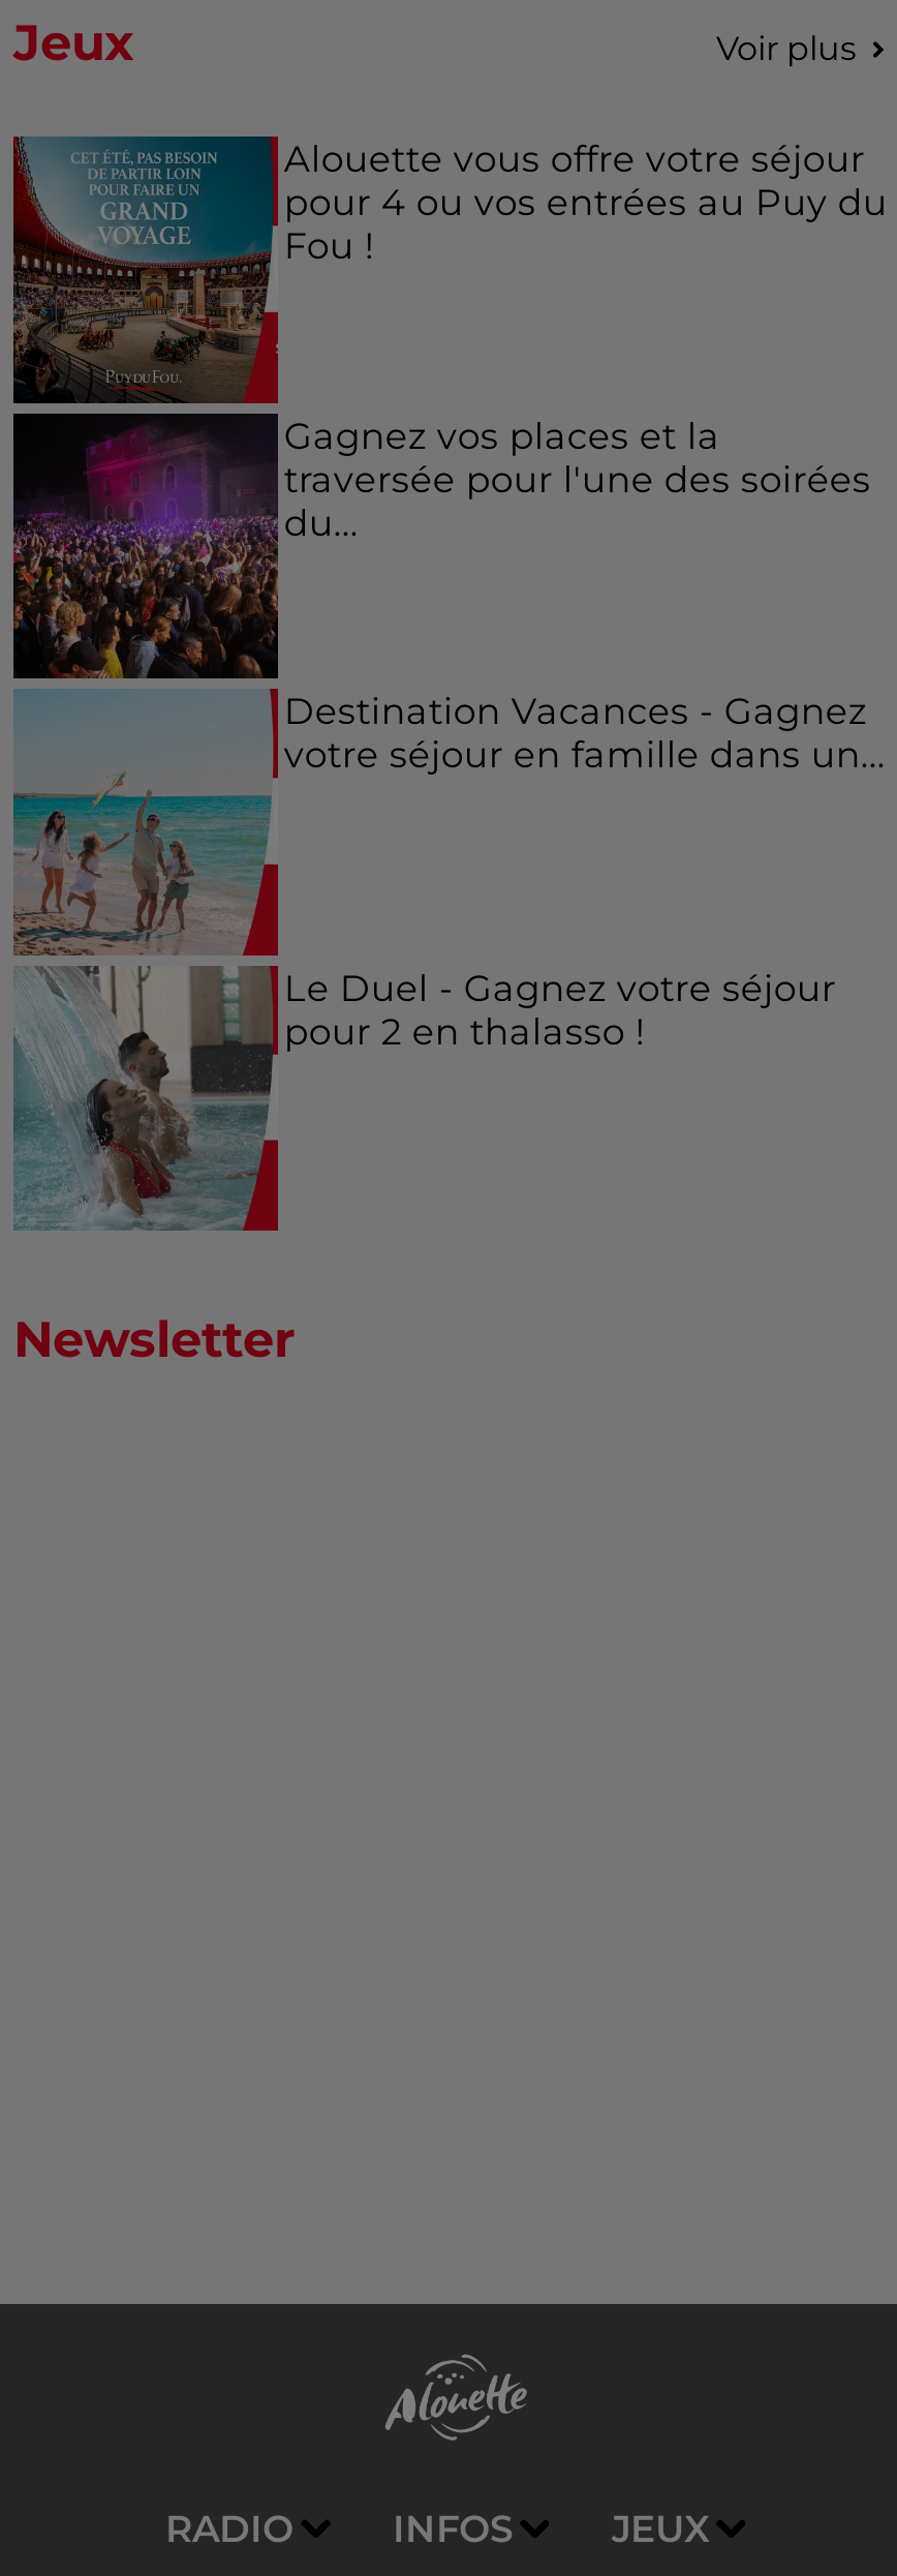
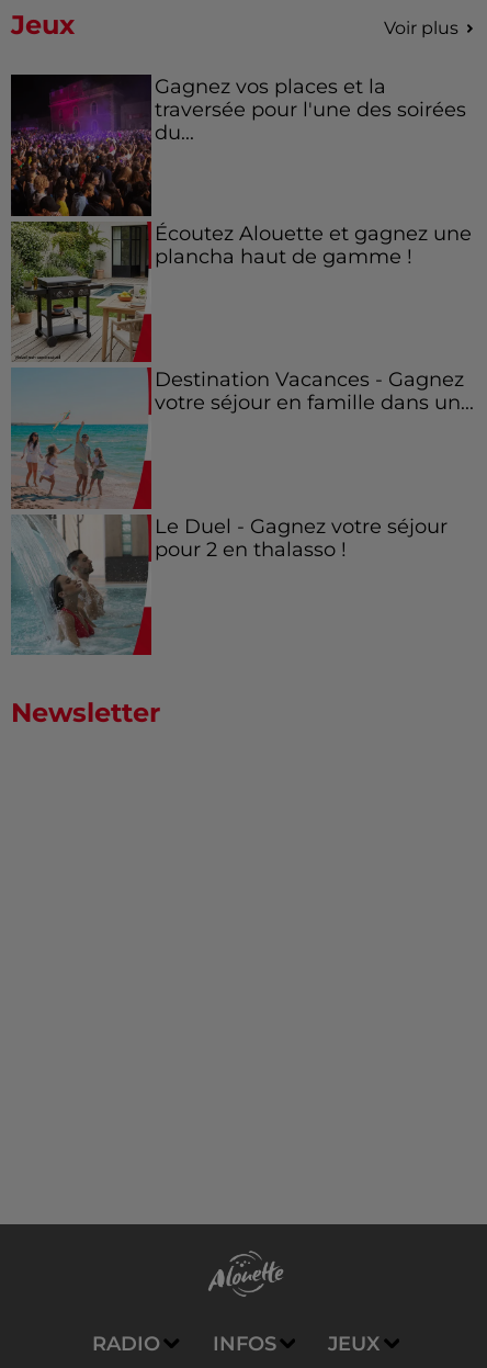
- [image]
- Alouette vous offre votre séjour
- pour 4 ou vos entrées au Puy du
- Fou !

moved up: Gagnez vos places et la | traversée pour l'une des soirées | du...

+ [image]
+ Écoutez Alouette et gagnez une
+ plancha haut de gamme !
